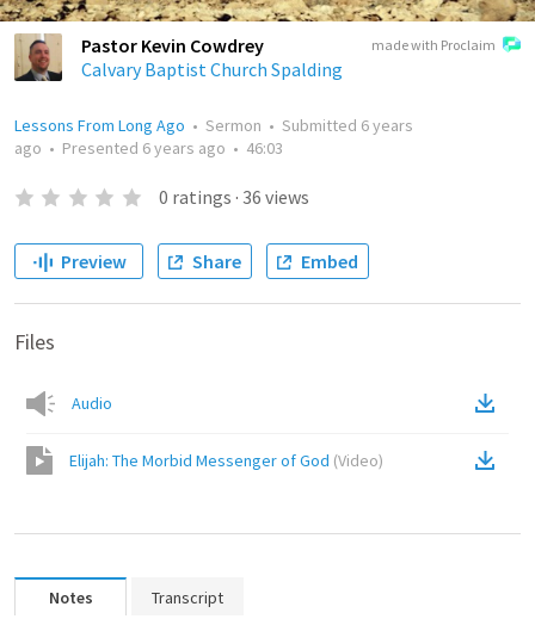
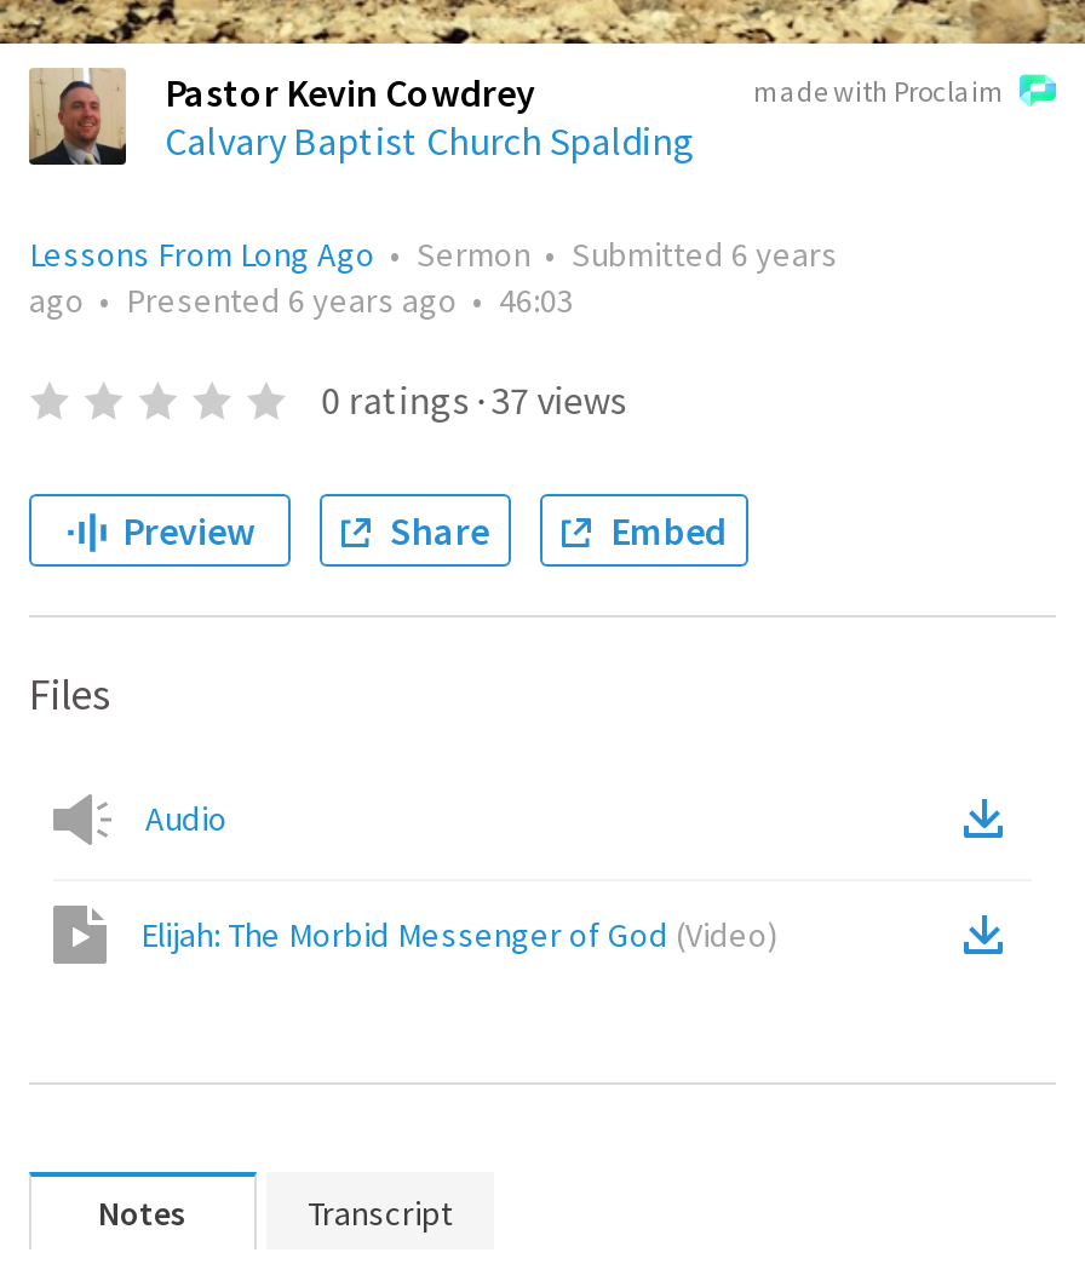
- 0 ratings · 36 views
+ 0 ratings · 37 views
